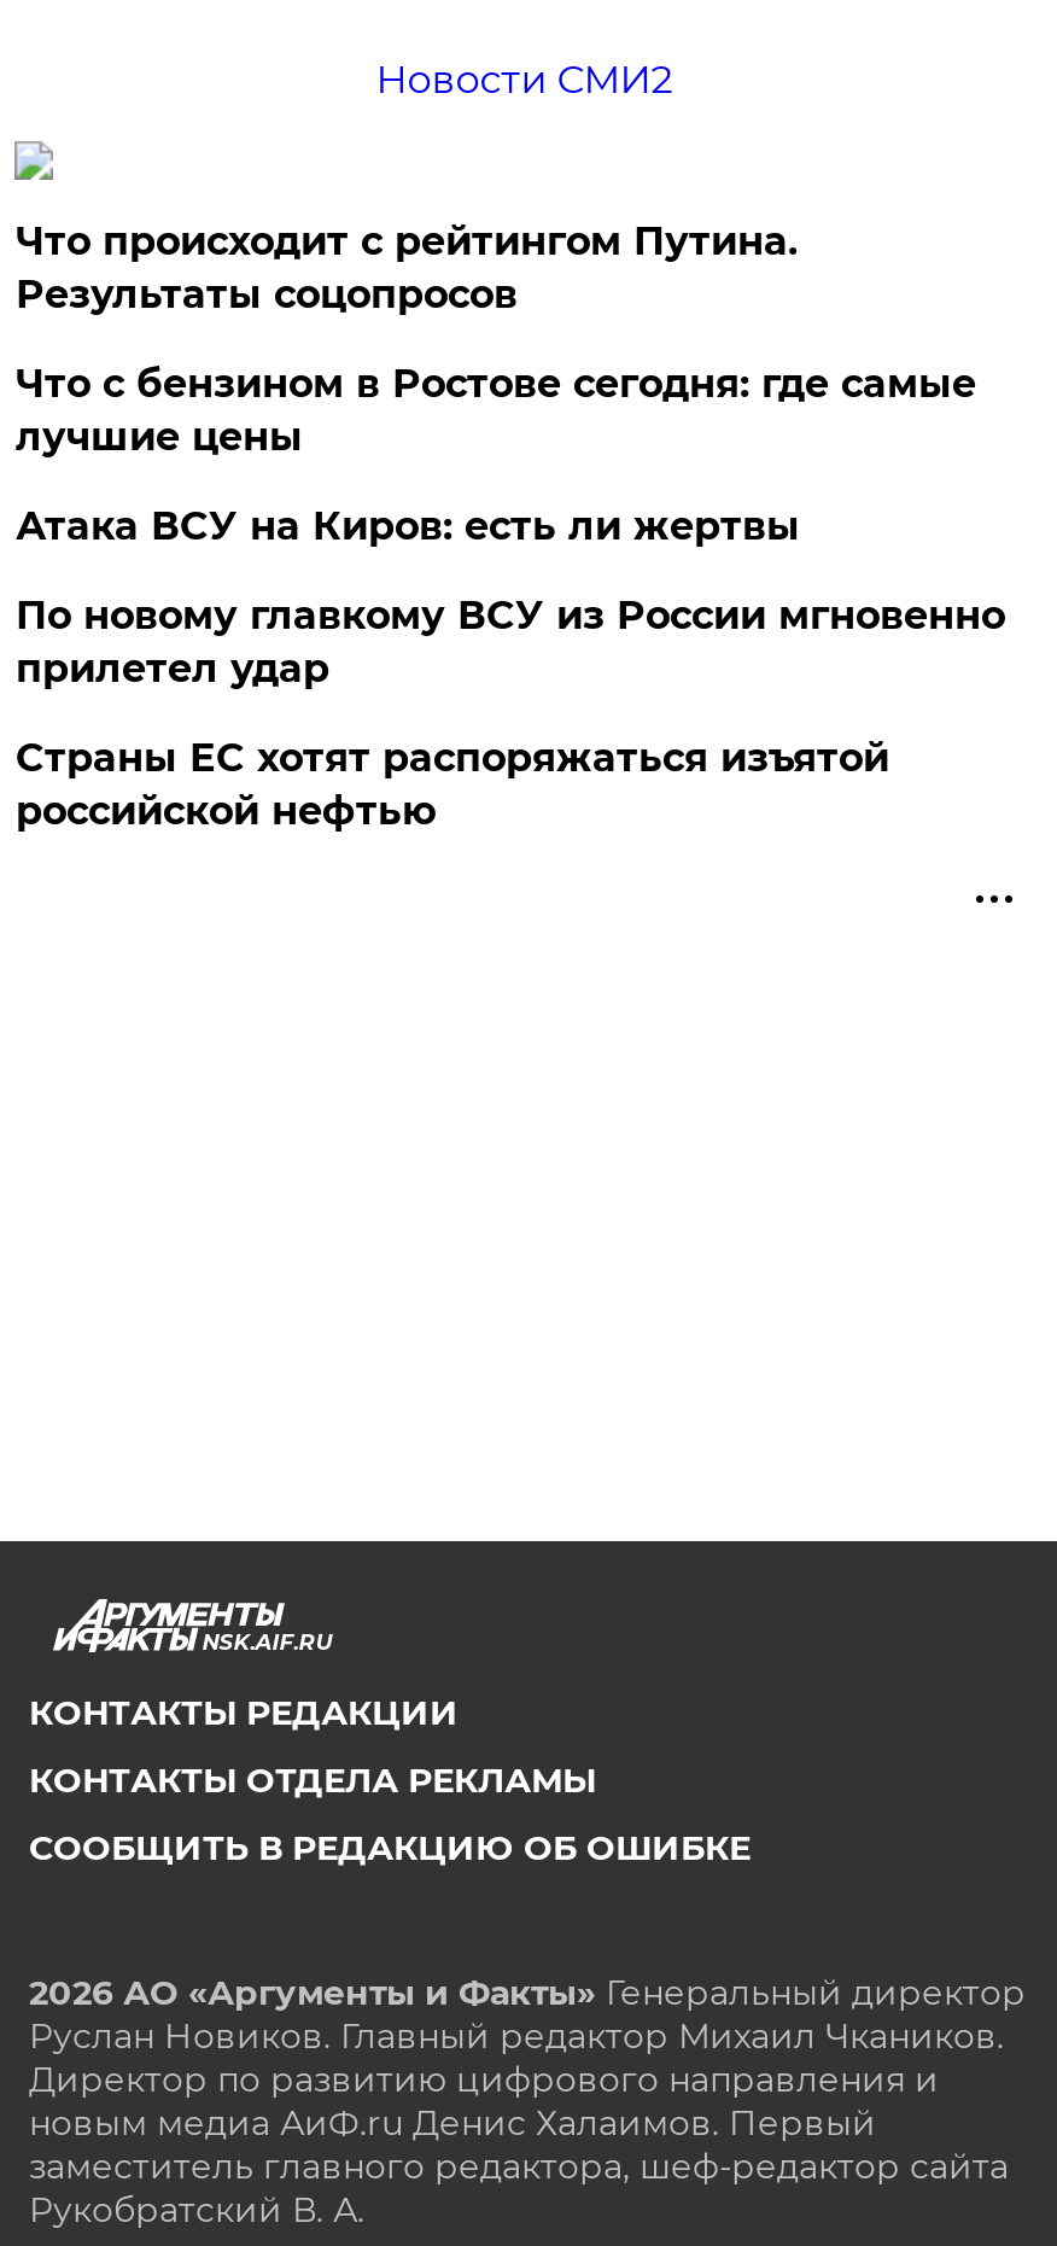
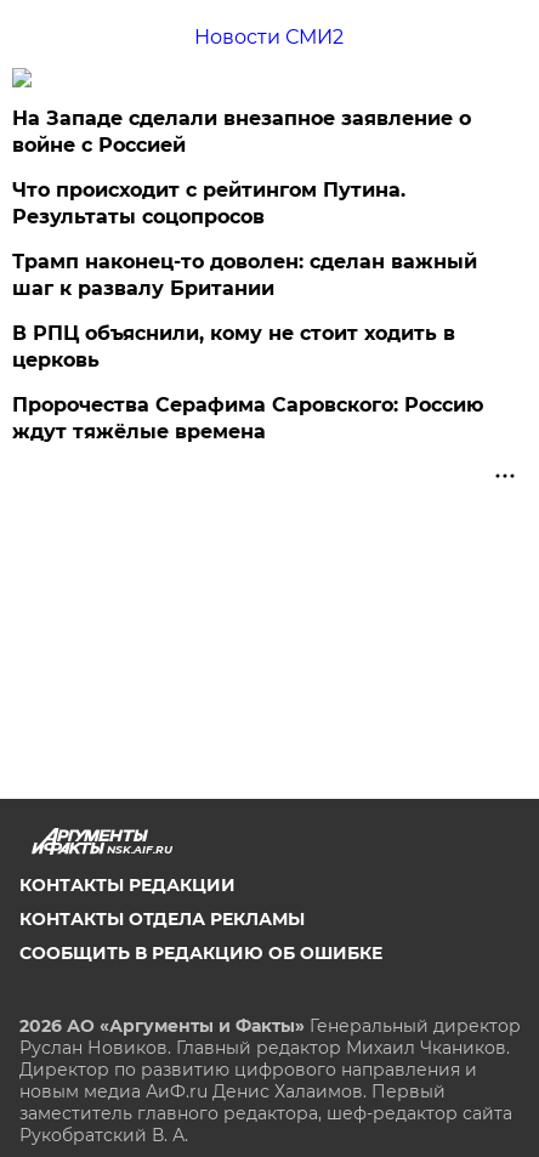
+ На Западе сделали внезапное заявление о
+ войне с Россией

moved down: Что происходит с рейтингом Путина. | Результаты соцопросов

- Что с бензином в Ростове сегодня: где самые
- лучшие цены
- Атака ВСУ на Киров: есть ли жертвы
- По новому главкому ВСУ из России мгновенно
- прилетел удар
- Страны ЕС хотят распоряжаться изъятой
- российской нефтью
+ Трамп наконец-то доволен: сделан важный
+ шаг к развалу Британии
+ В РПЦ объяснили, кому не стоит ходить в
+ церковь
+ Пророчества Серафима Саровского: Россию
+ ждут тяжёлые времена
